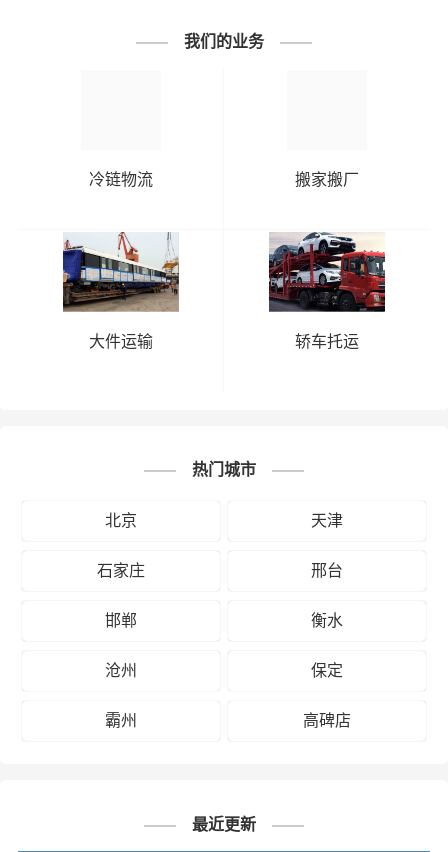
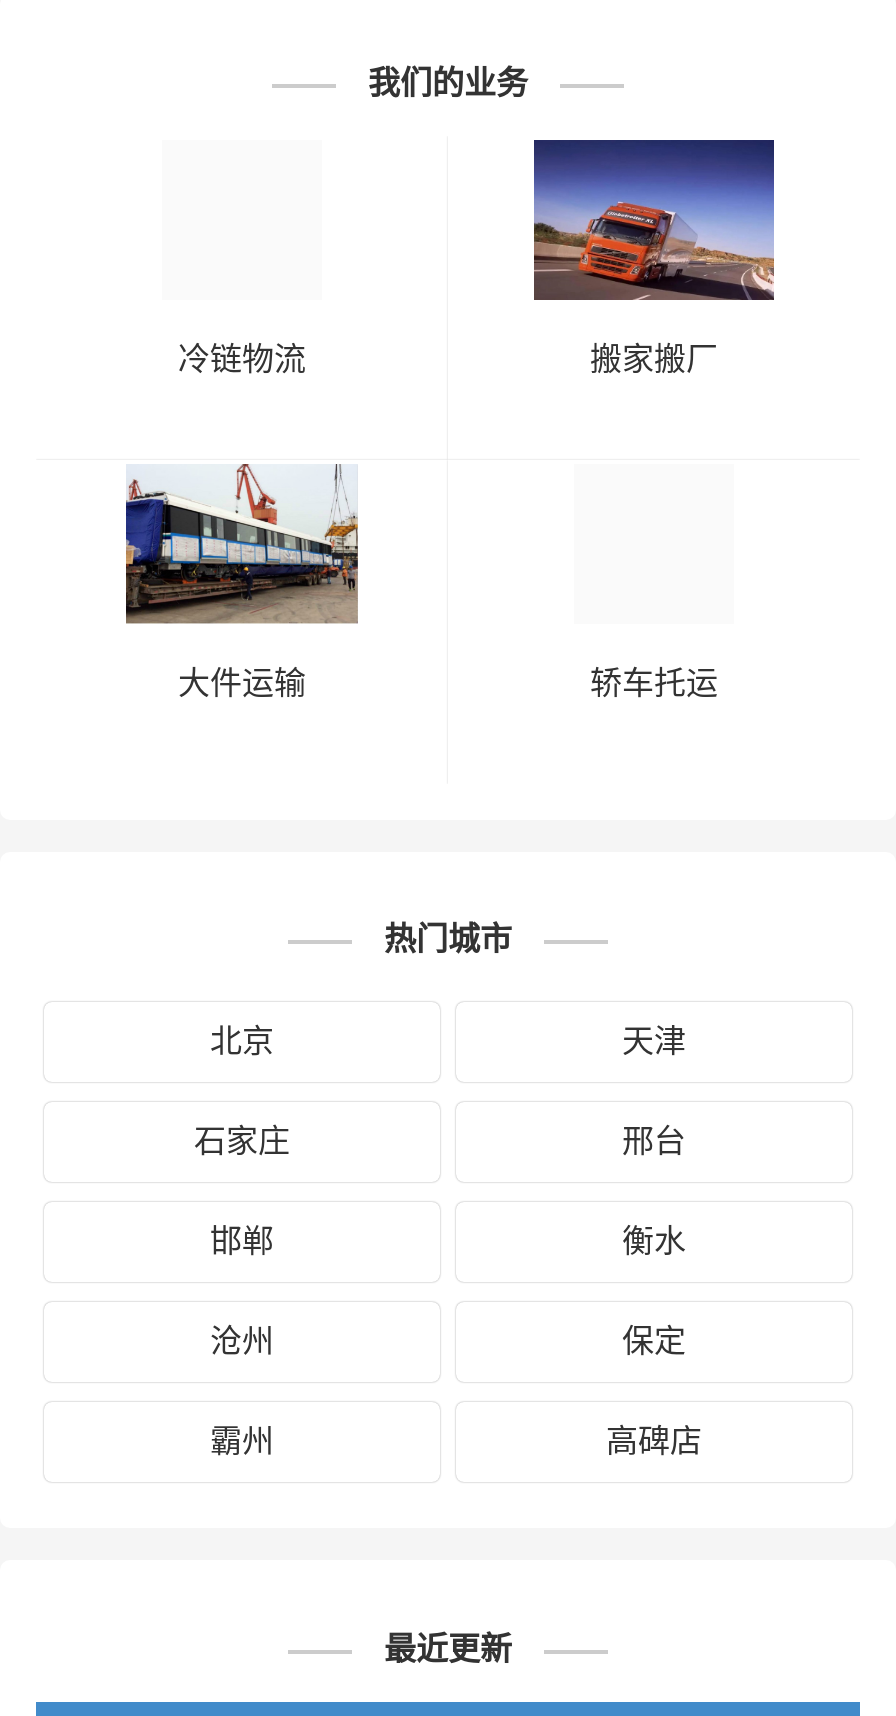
+ [image]

- [image]
